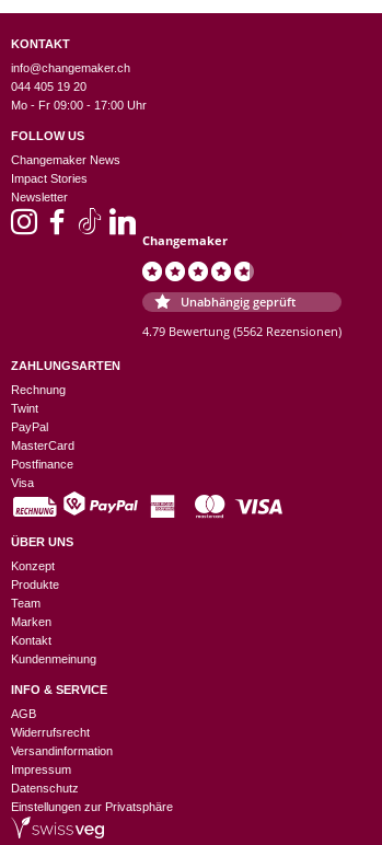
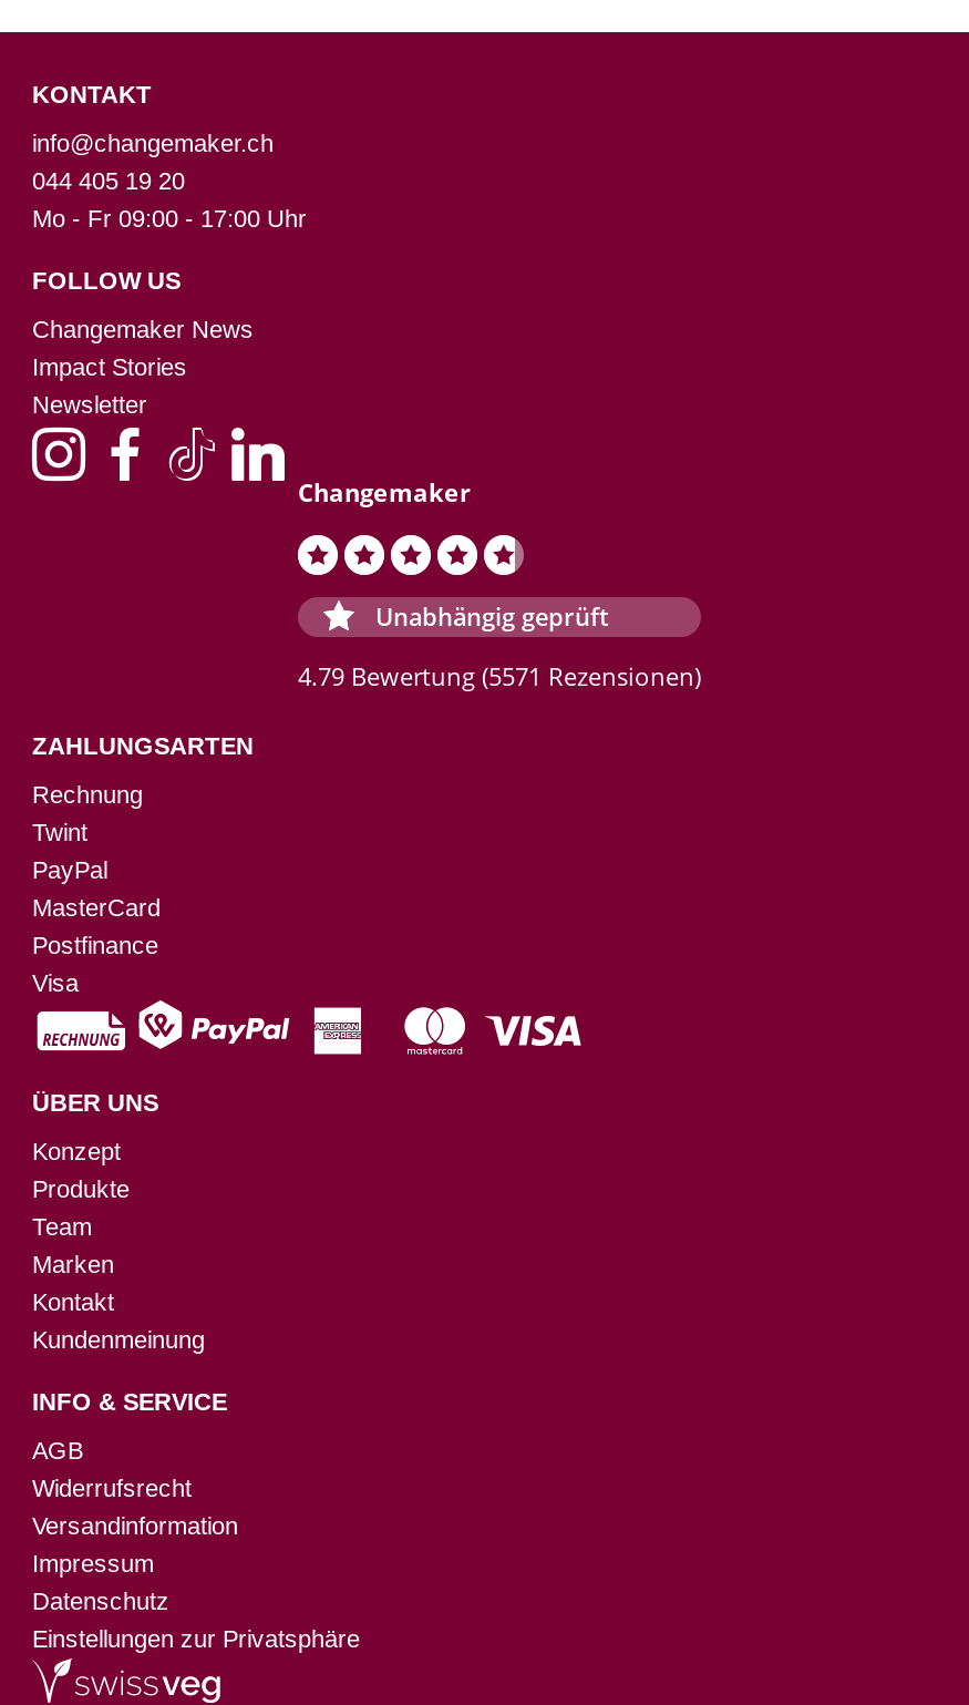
- 4.79 Bewertung (5562 Rezensionen)
+ 4.79 Bewertung (5571 Rezensionen)
